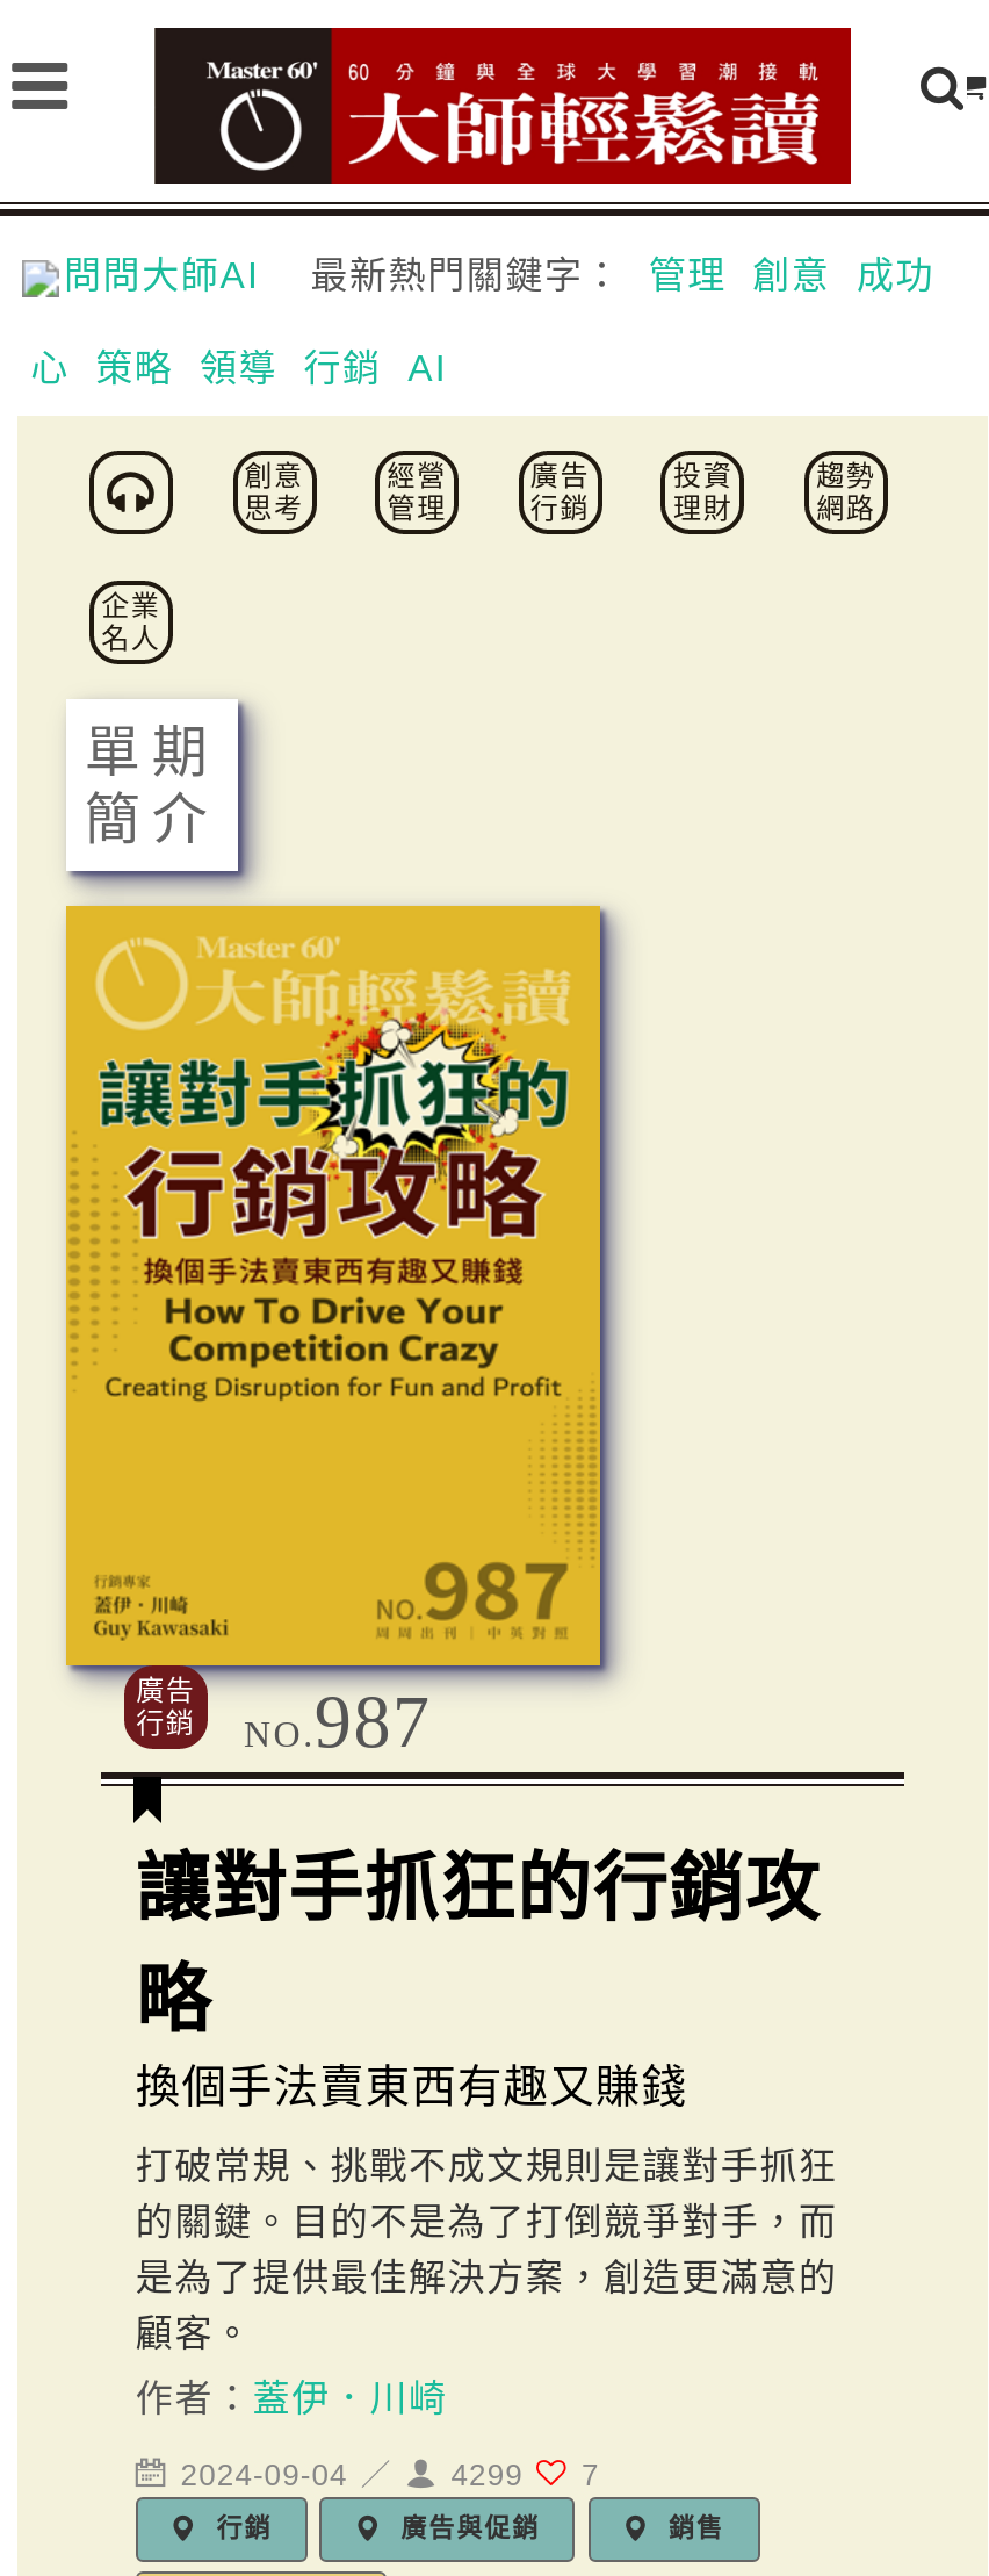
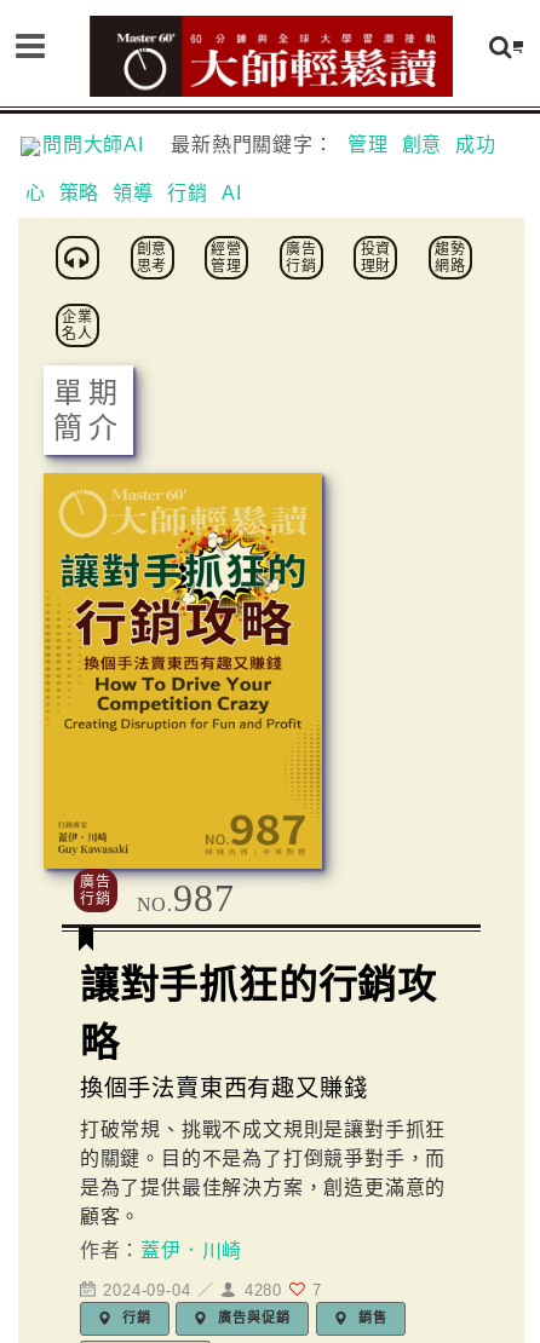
- 2024-09-04 ／ 4299 7
+ 2024-09-04 ／ 4280 7
